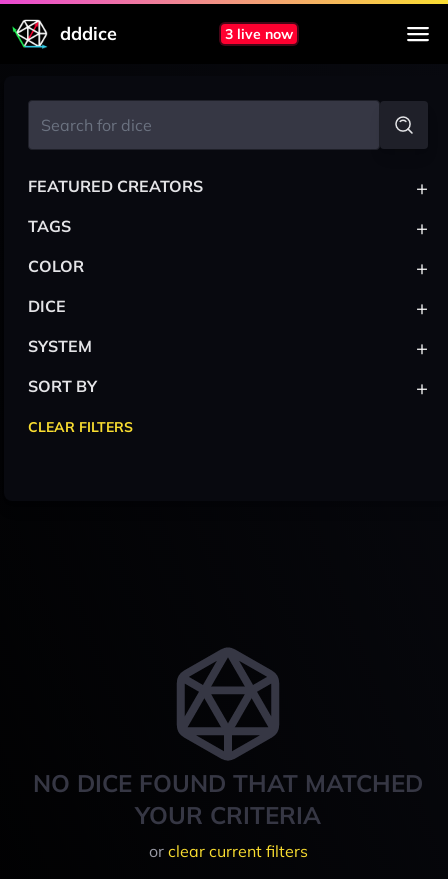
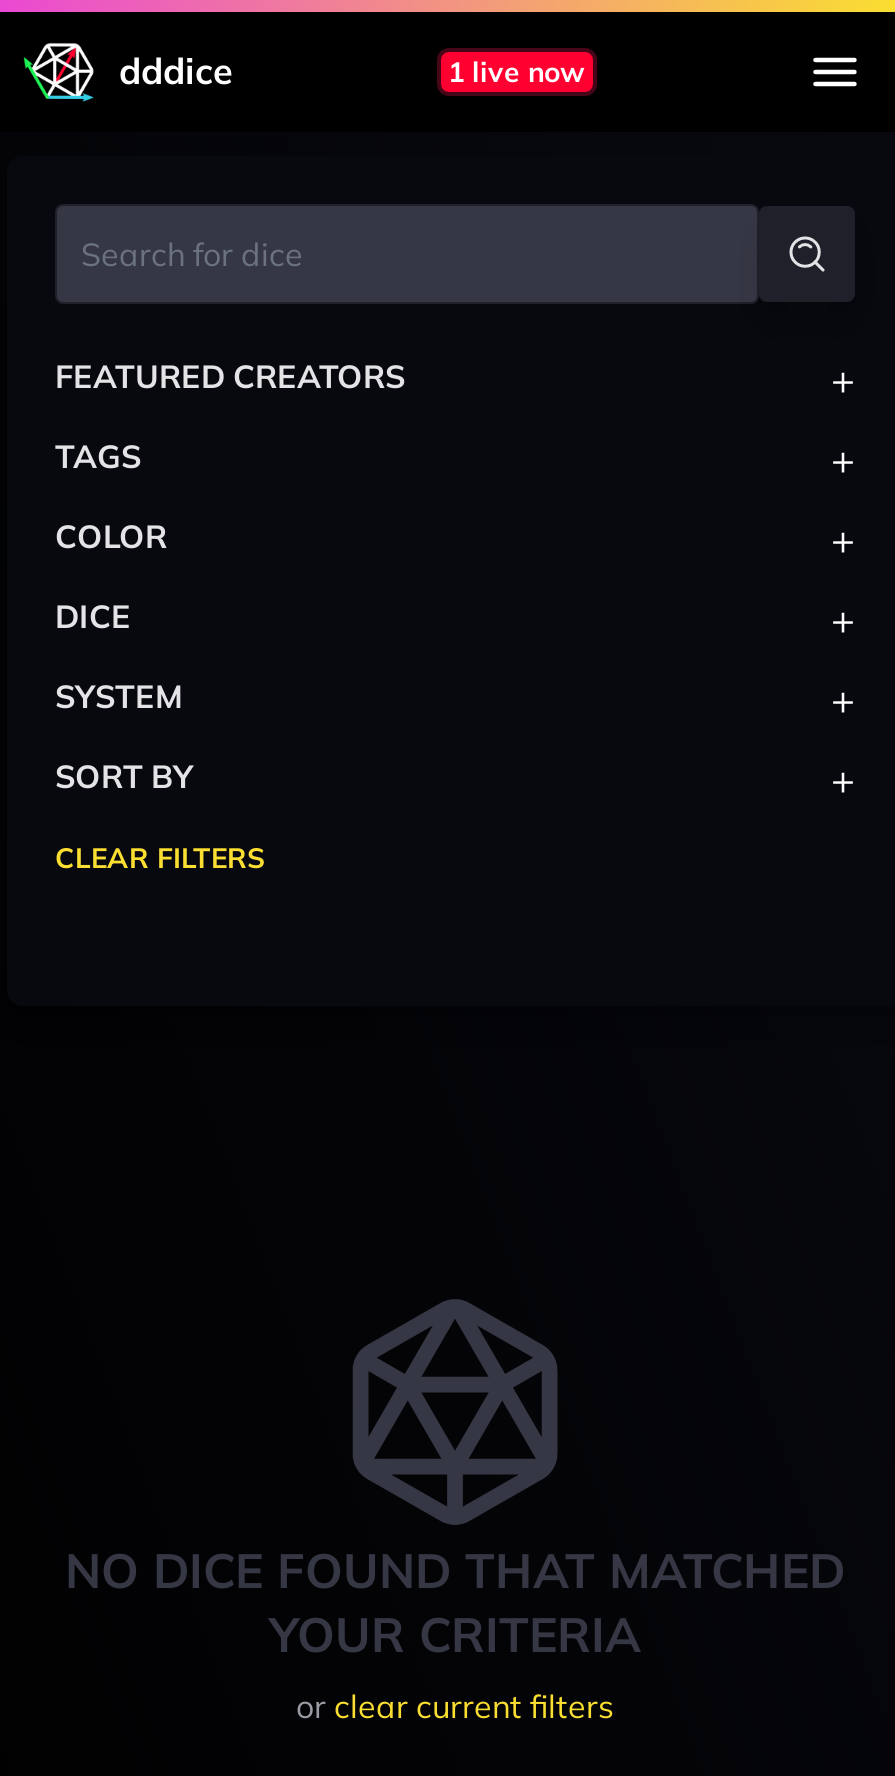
- 3 live now
+ 1 live now
